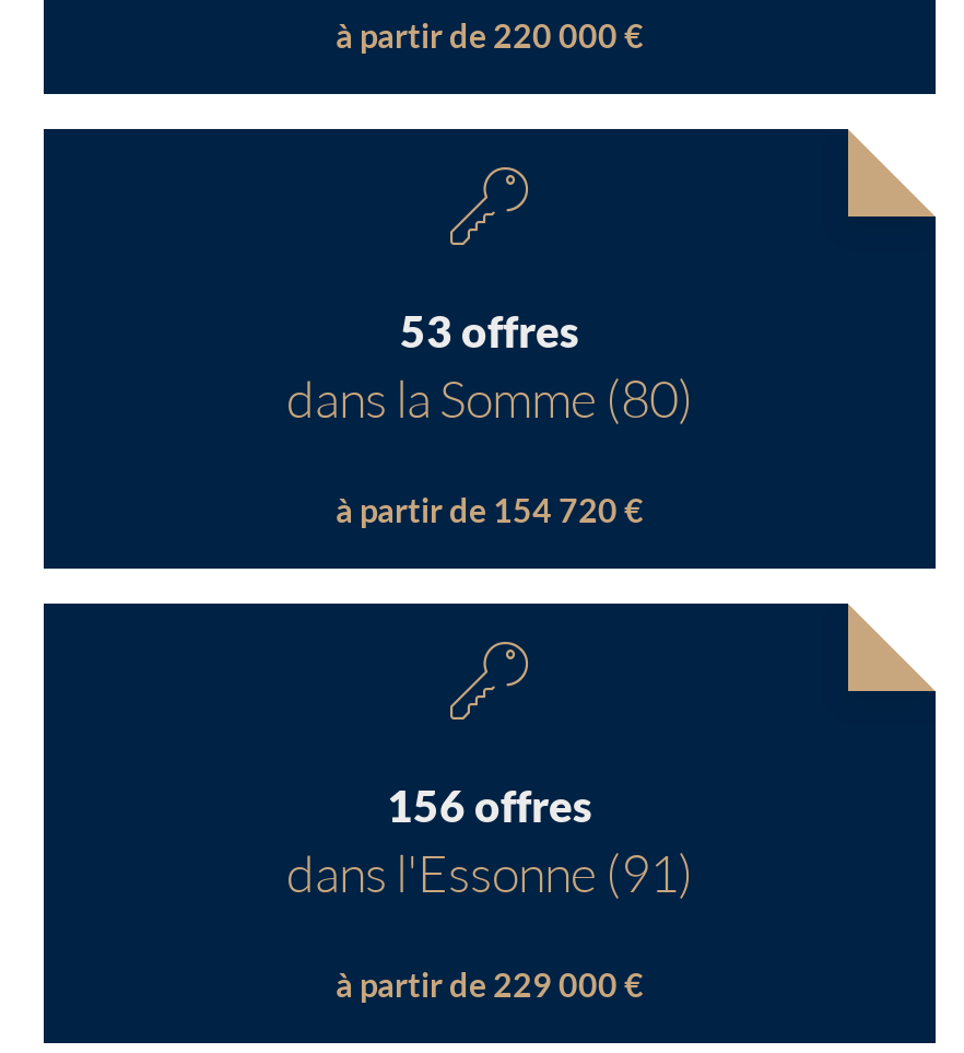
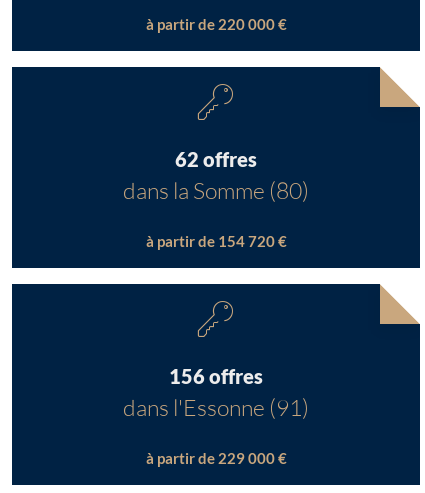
- 53 offres
+ 62 offres
